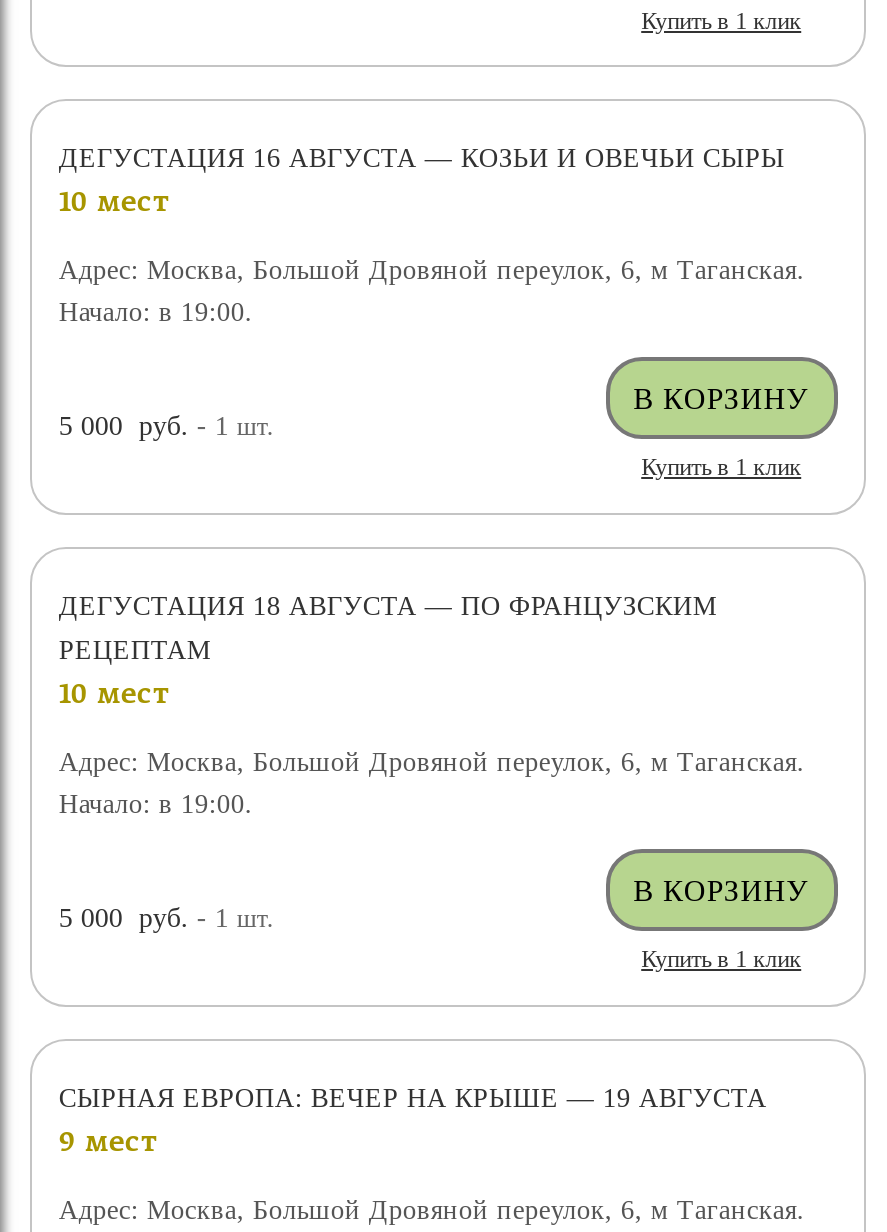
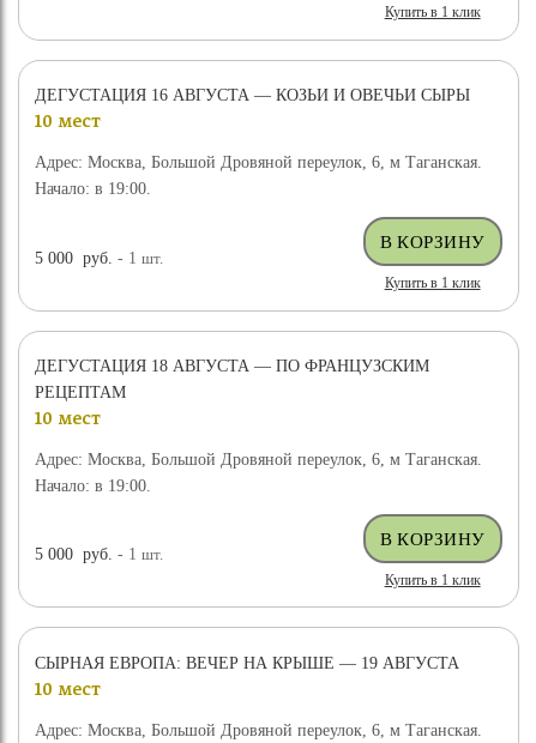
- 9 мест
+ 10 мест
